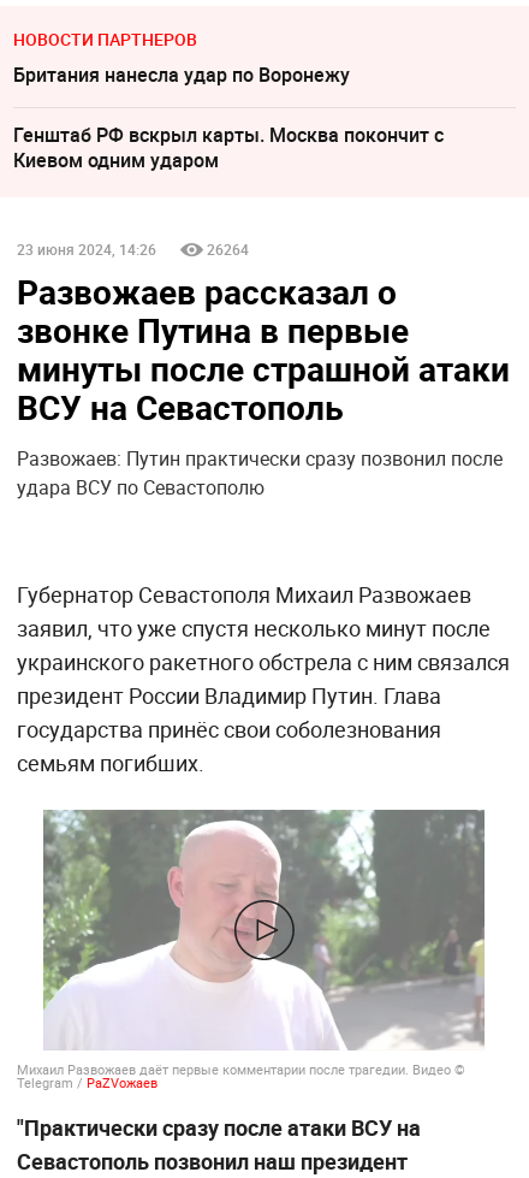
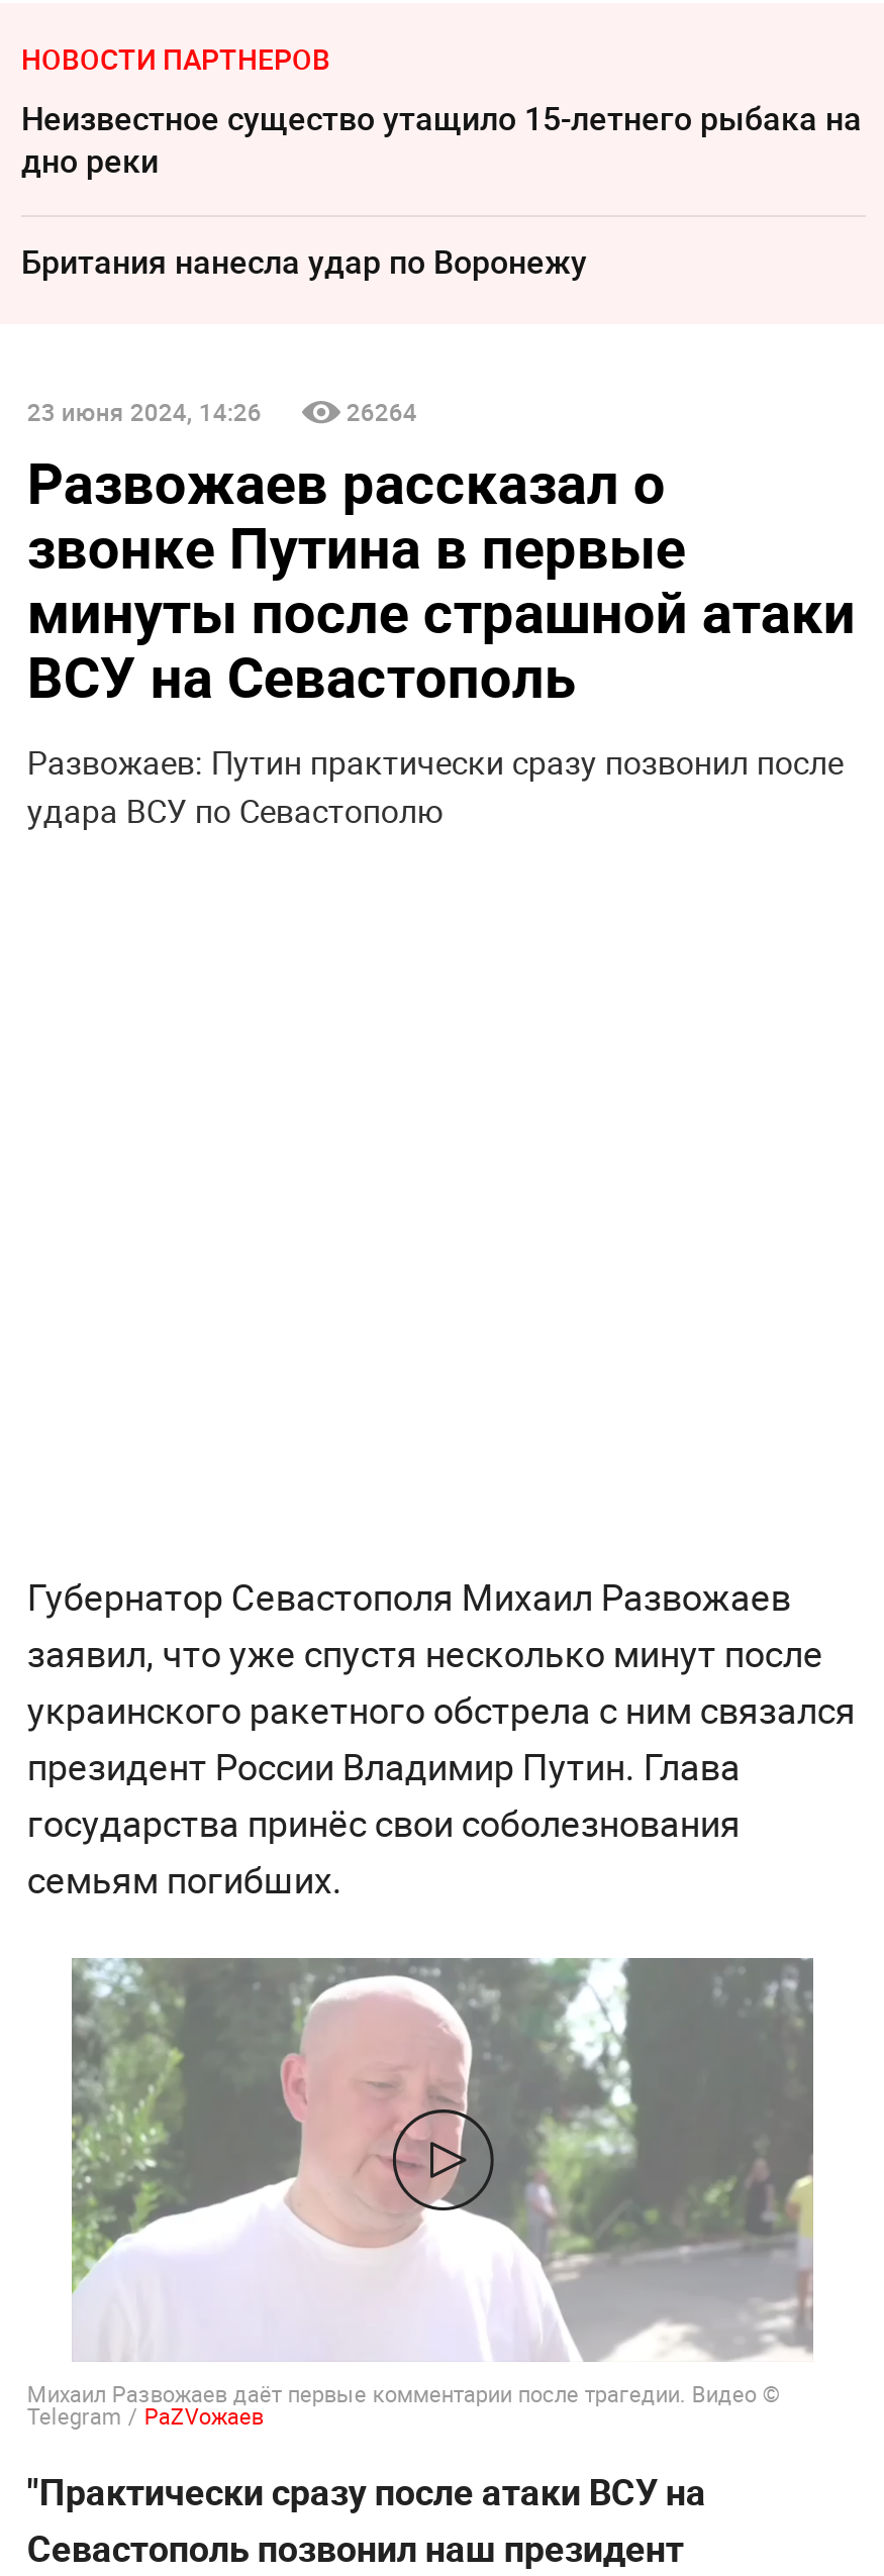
+ Неизвестное существо утащило 15-летнего рыбака на
+ дно реки

- Генштаб РФ вскрыл карты. Москва покончит с
- Киевом одним ударом
